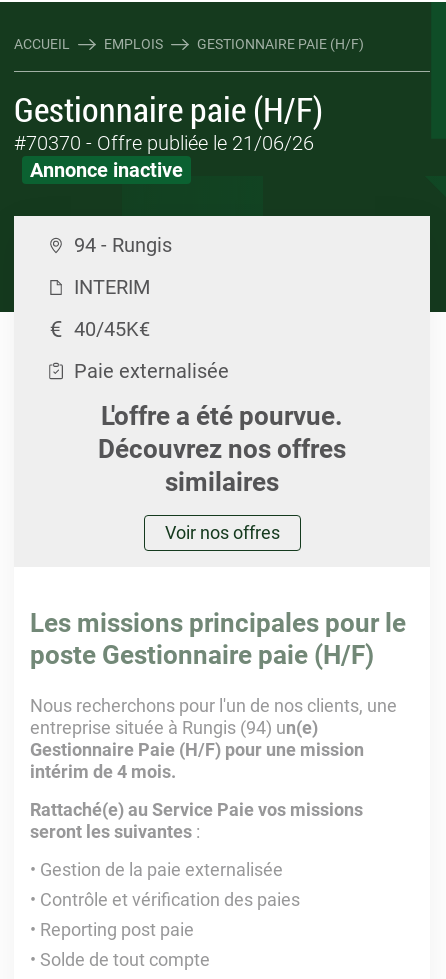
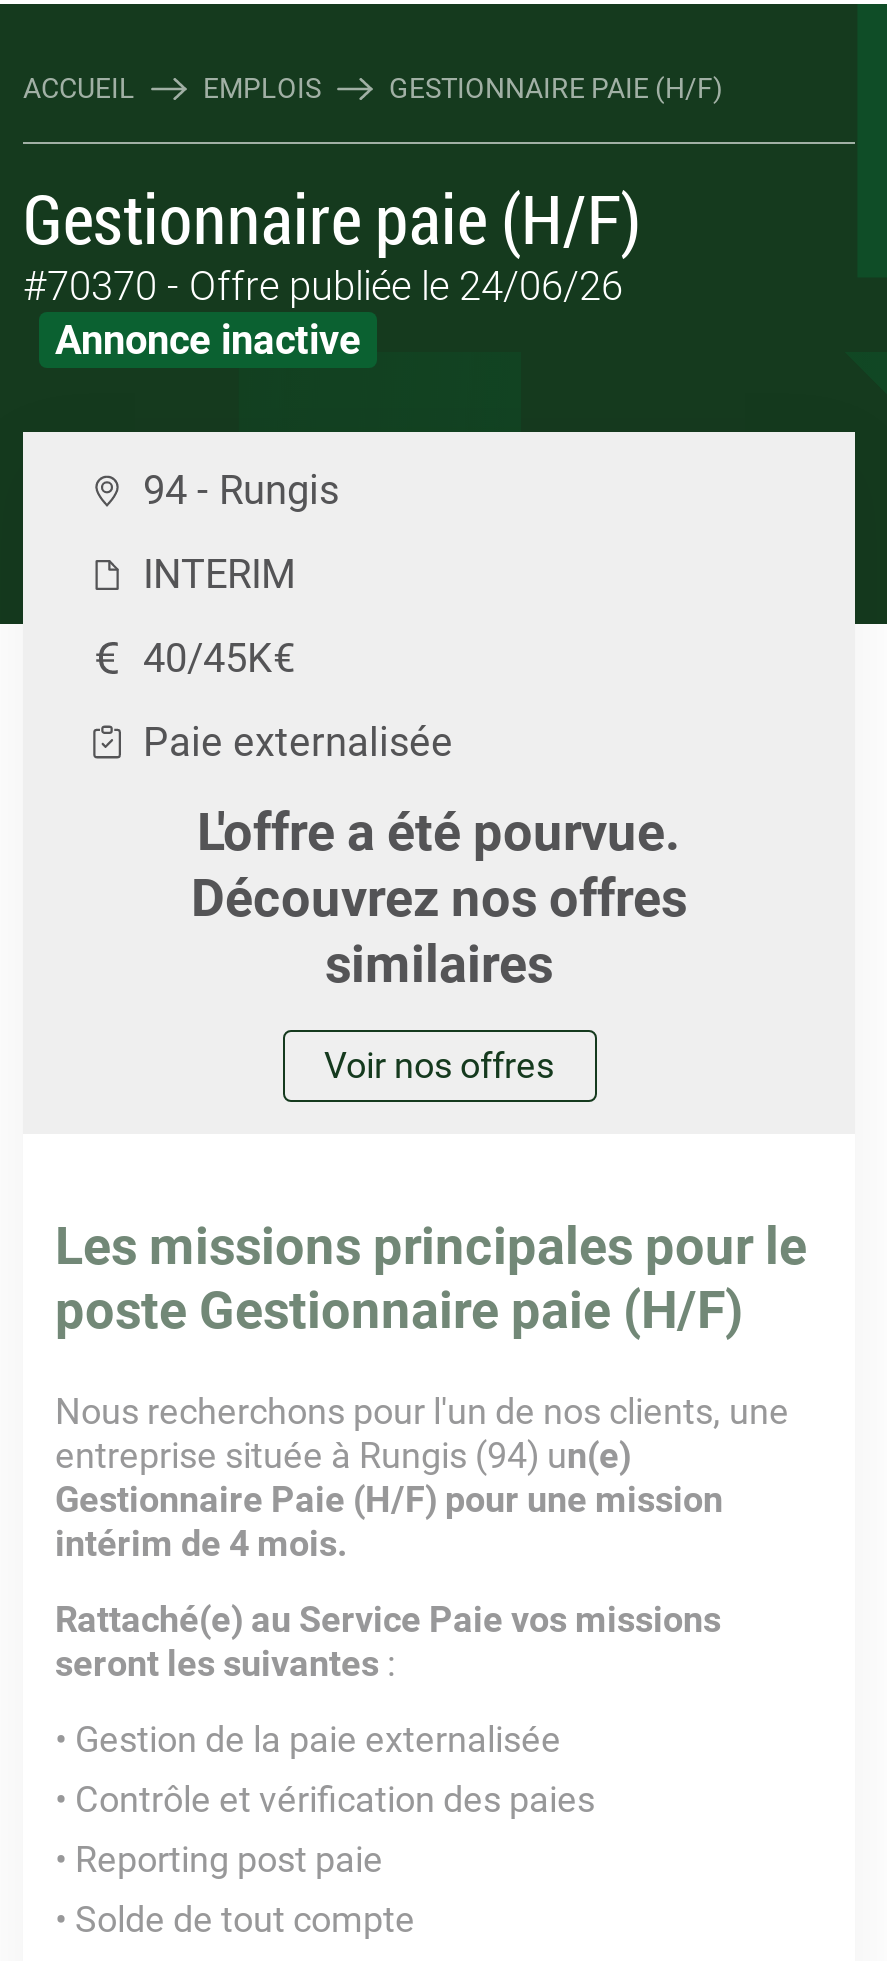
- #70370 - Offre publiée le 21/06/26
+ #70370 - Offre publiée le 24/06/26
